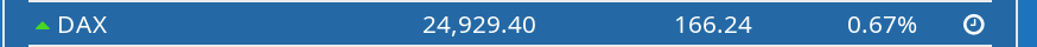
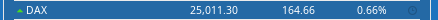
- 24,929.40
+ 25,011.30

- 166.24
+ 164.66

- 0.67%
+ 0.66%
